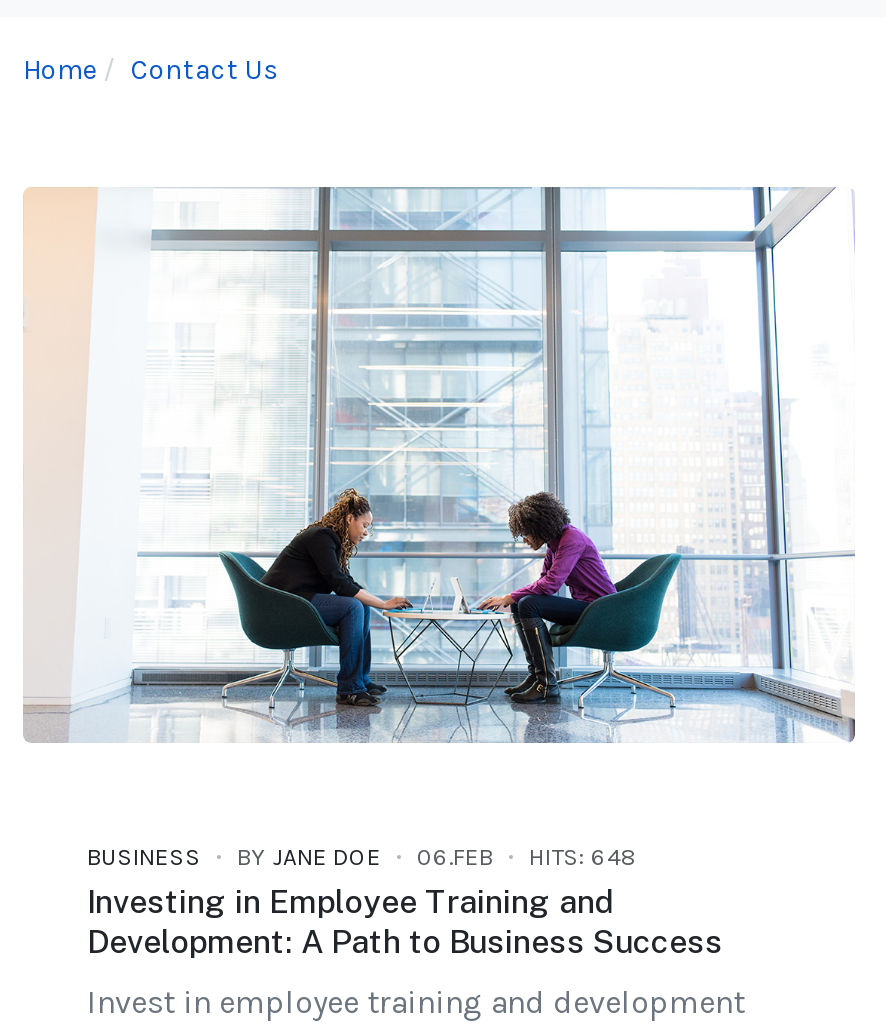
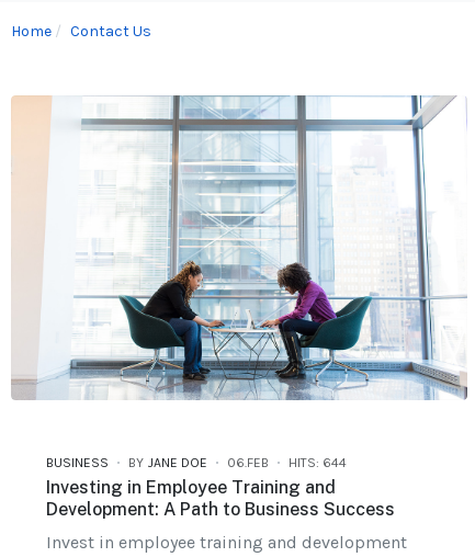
- BUSINESS BY JANE DOE 06.FEB HITS: 648
+ BUSINESS BY JANE DOE 06.FEB HITS: 644
